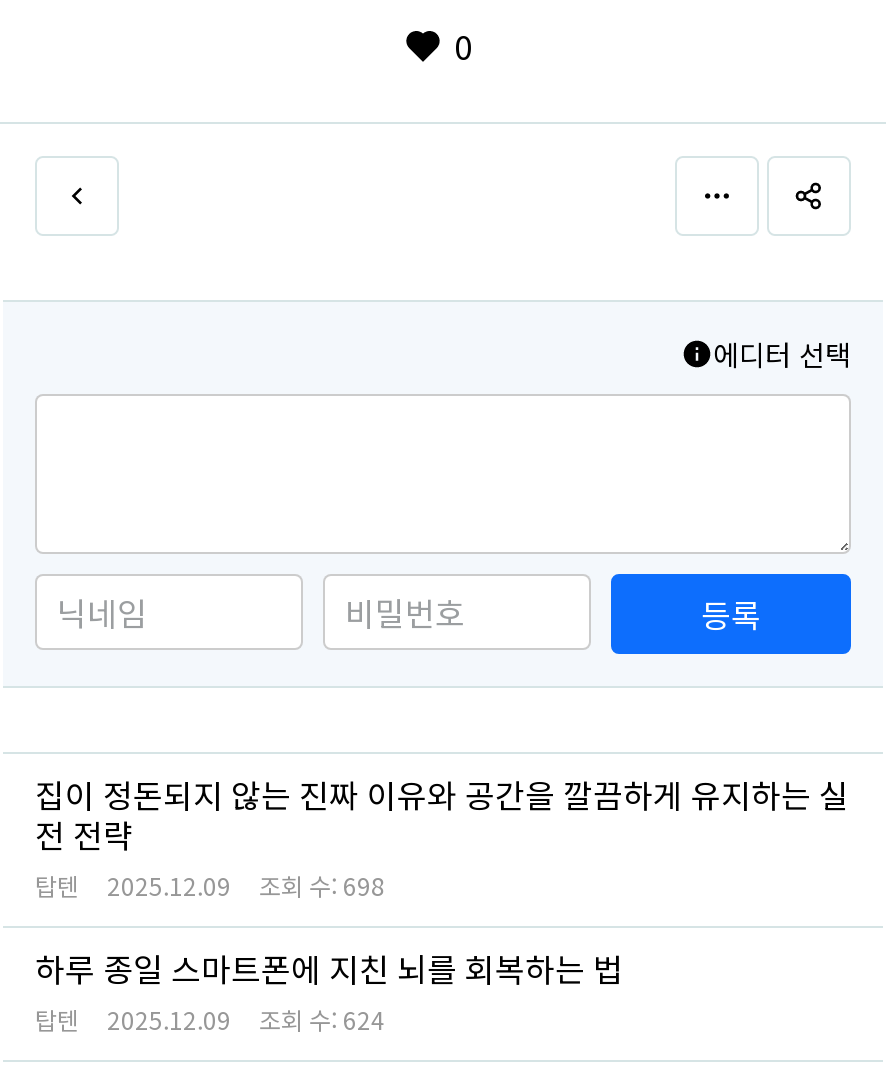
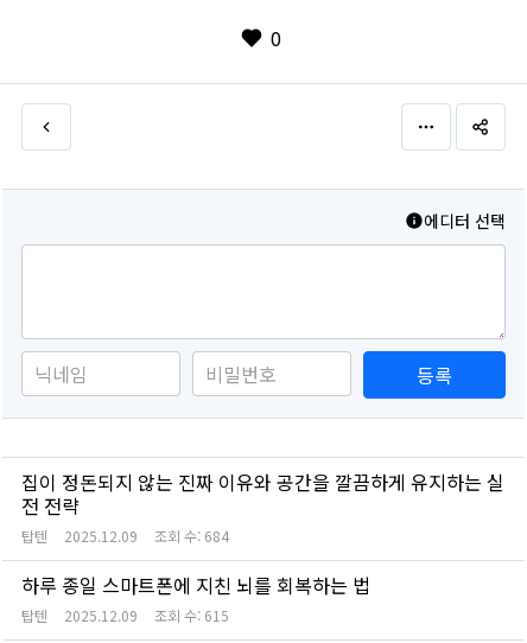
- 탑텐 2025.12.09 조회 수: 698
+ 탑텐 2025.12.09 조회 수: 684

- 탑텐 2025.12.09 조회 수: 624
+ 탑텐 2025.12.09 조회 수: 615
